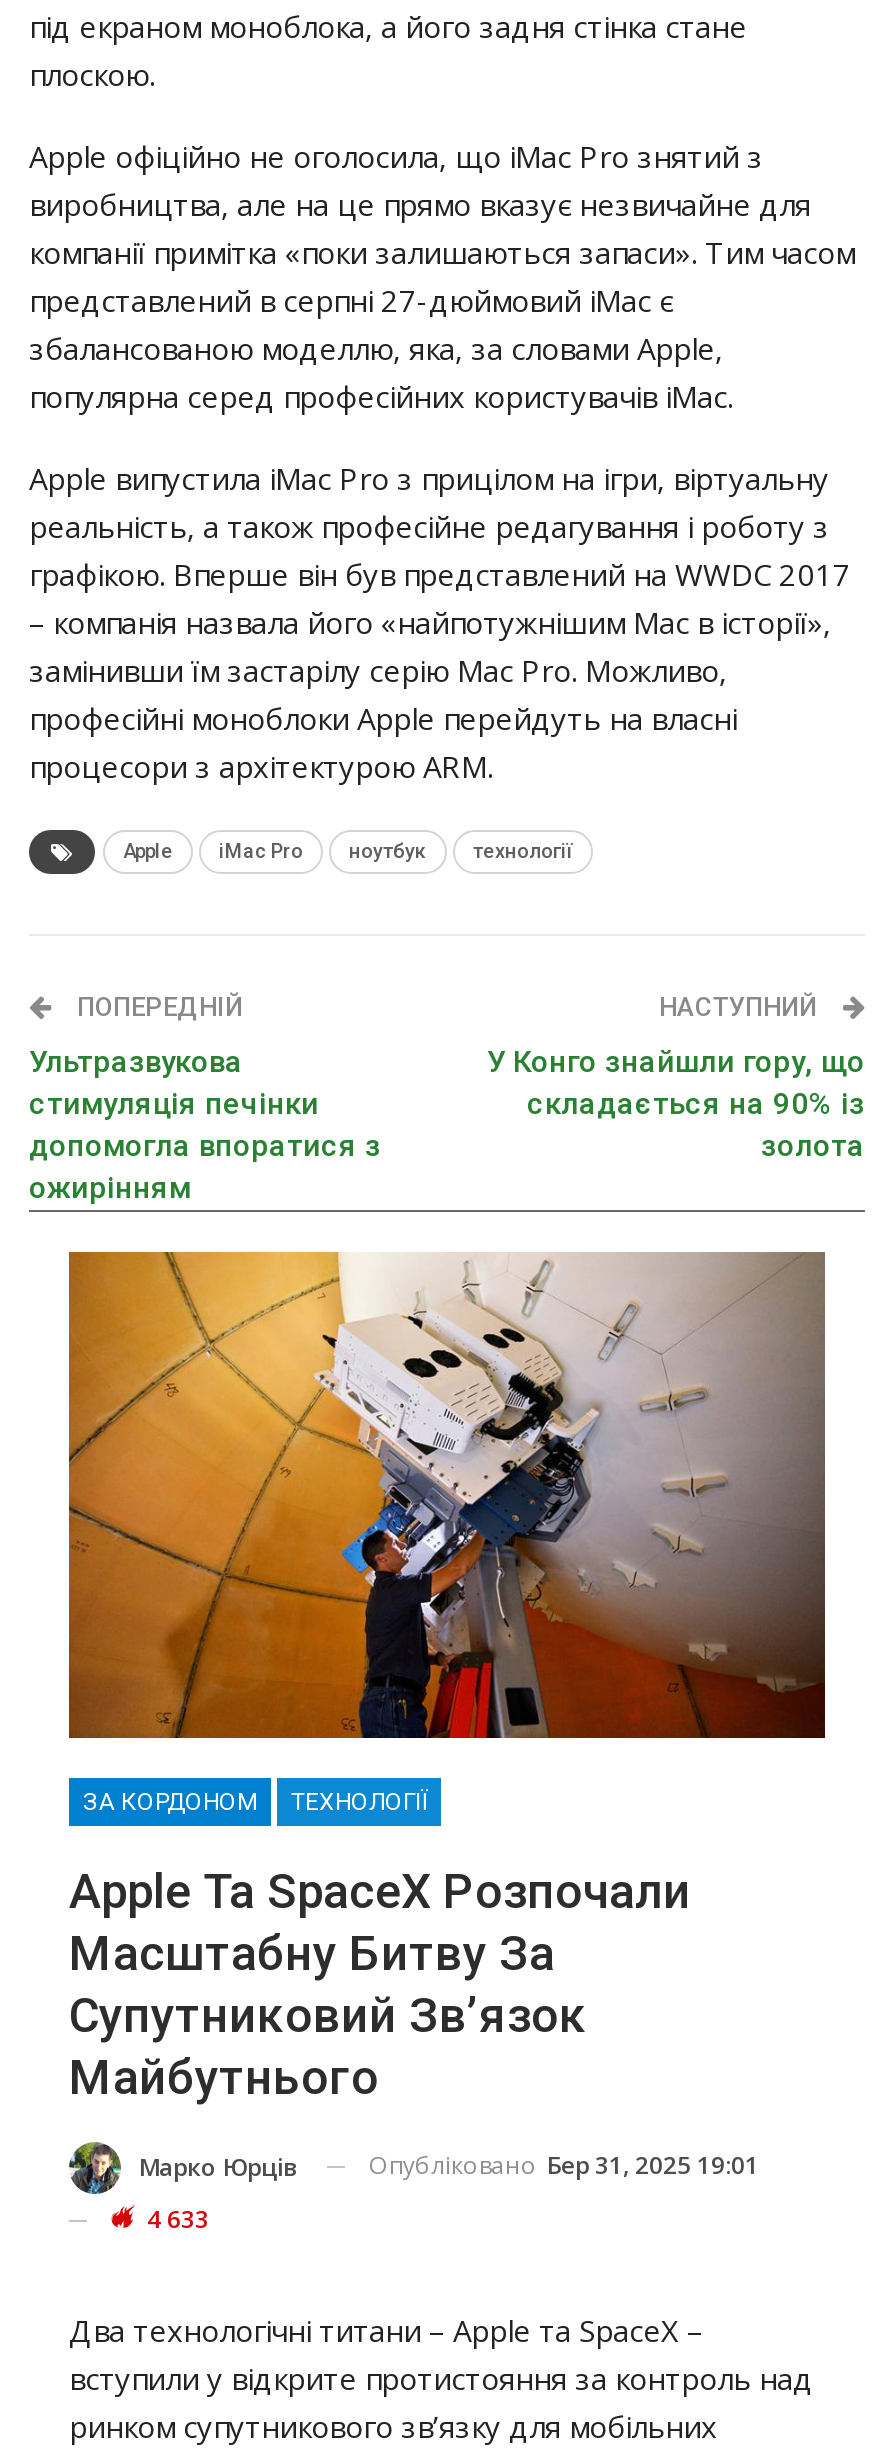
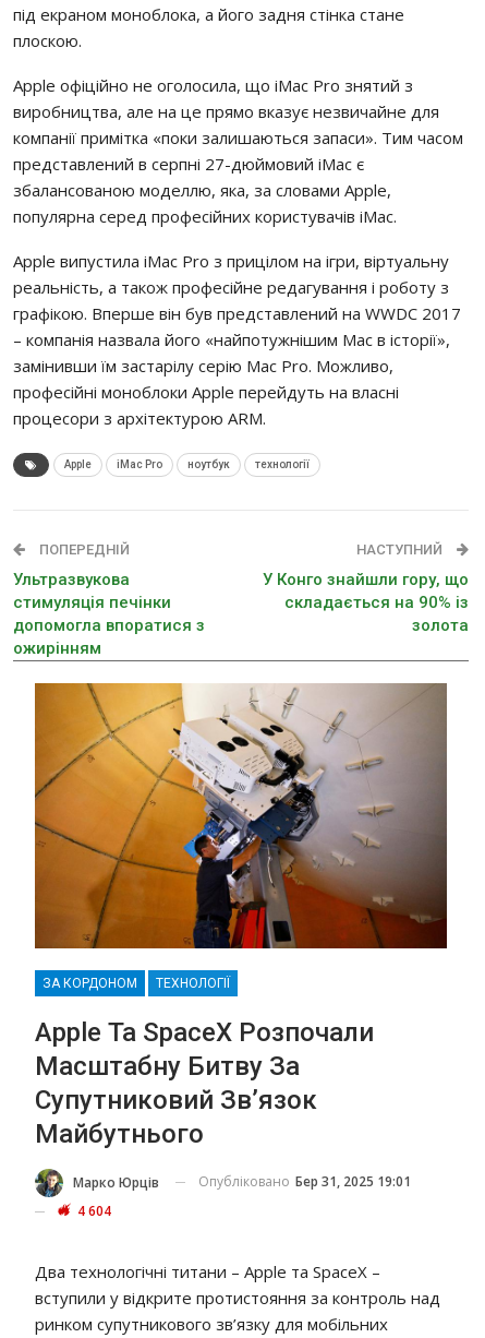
- 4 633
+ 4 604
